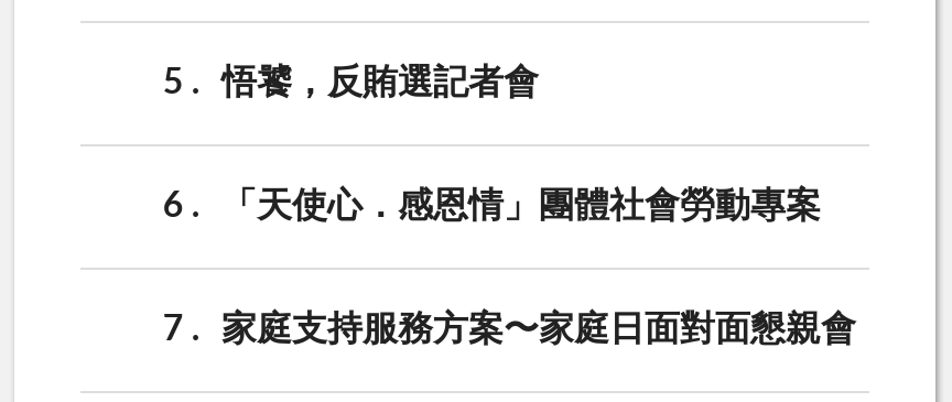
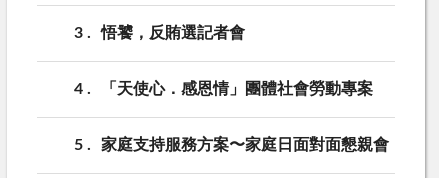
- 5 悟饕，反賄選記者會
+ 3 悟饕，反賄選記者會

- 6 「天使心．感恩情」團體社會勞動專案
+ 4 「天使心．感恩情」團體社會勞動專案

- 7 家庭支持服務方案〜家庭日面對面懇親會
+ 5 家庭支持服務方案〜家庭日面對面懇親會
